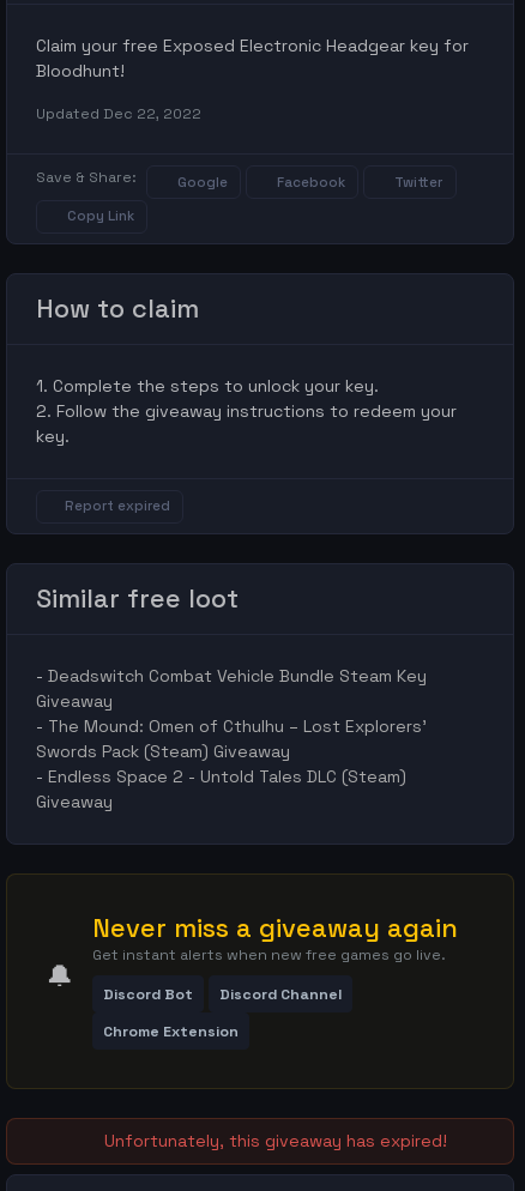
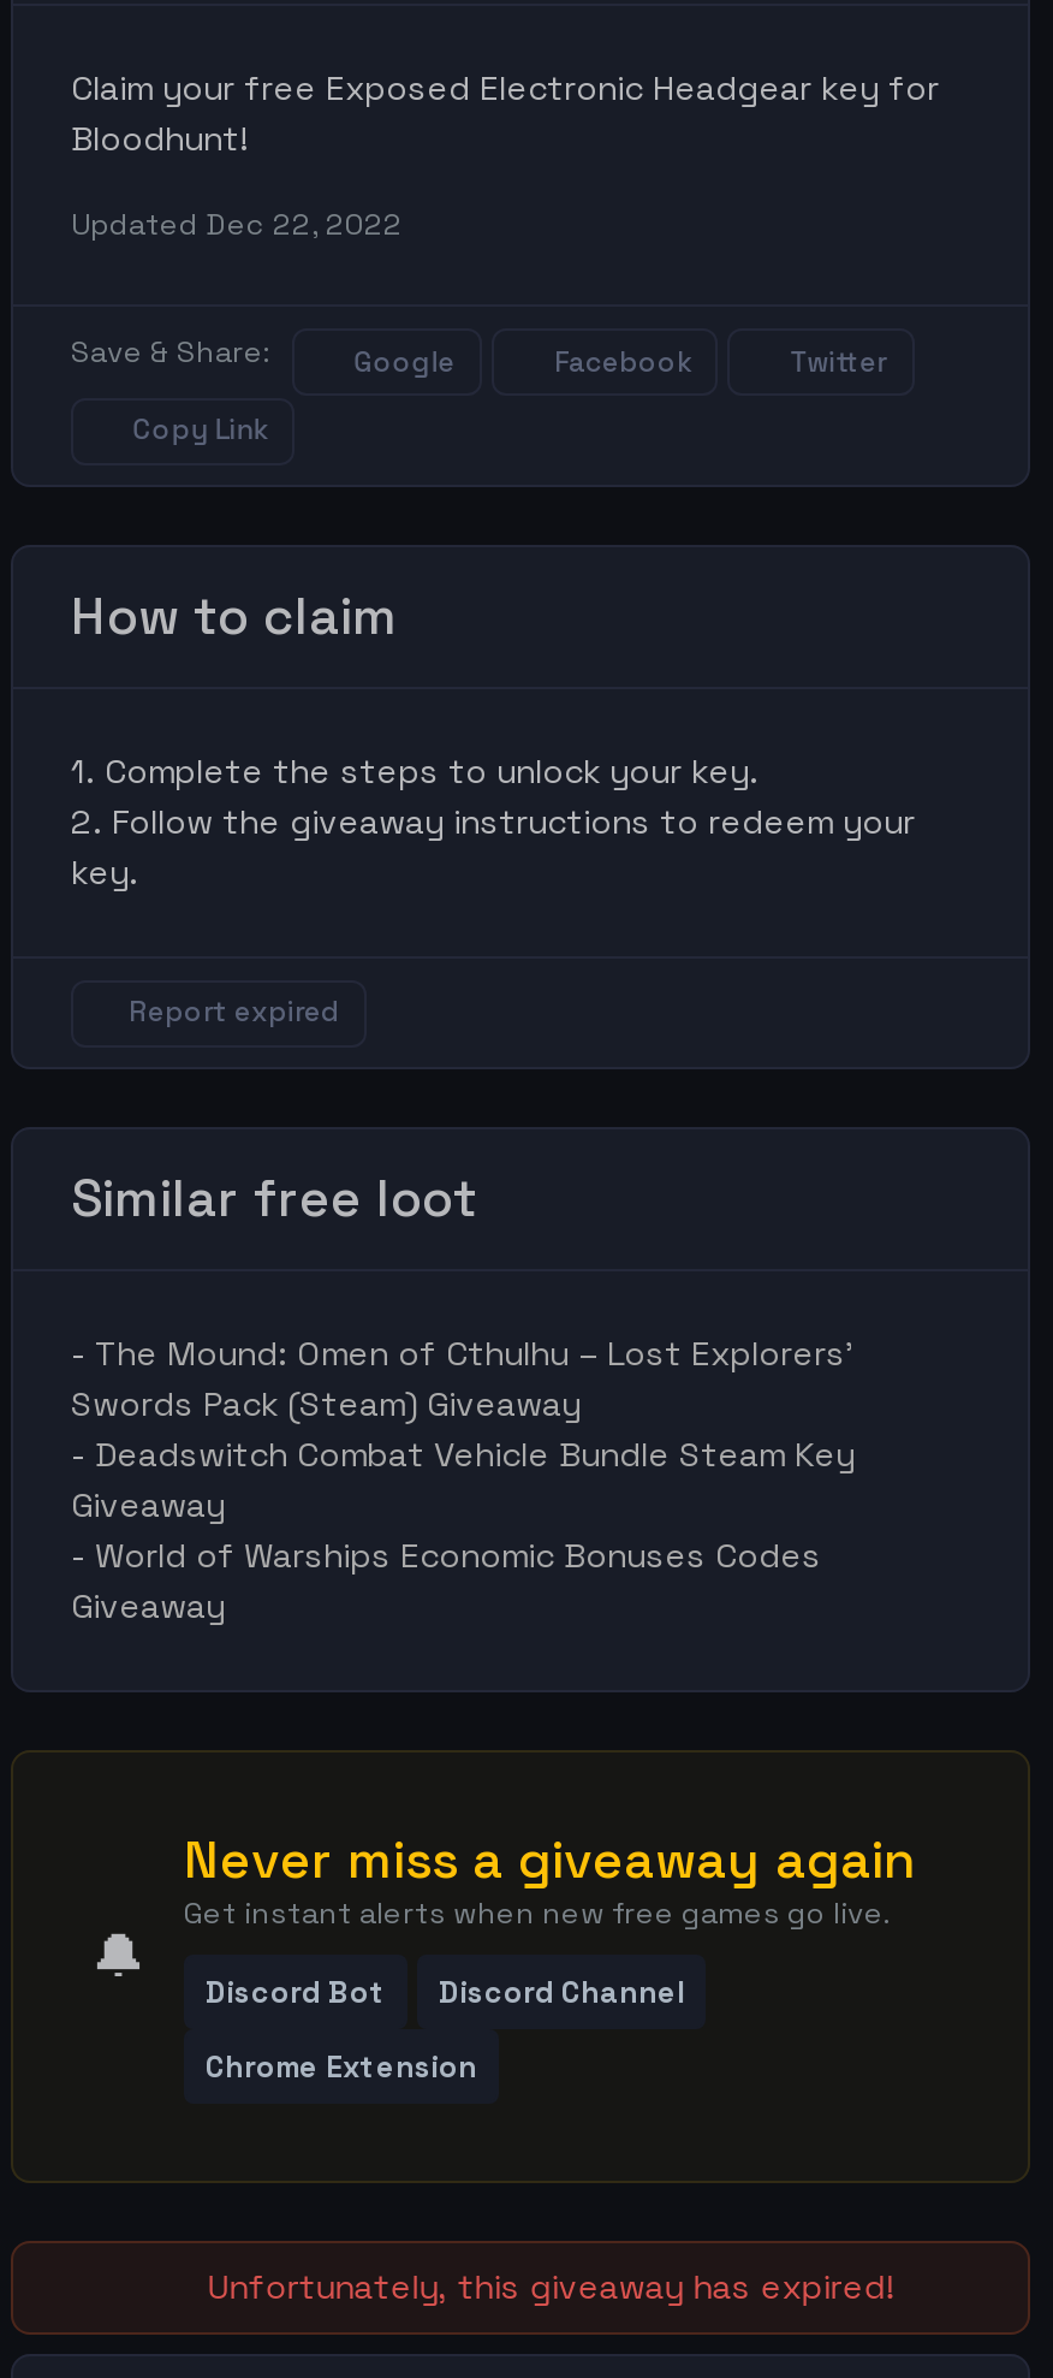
moved down: - Deadswitch Combat Vehicle Bundle Steam Key | Giveaway

moved up: - The Mound: Omen of Cthulhu – Lost Explorers' | Swords Pack (Steam) Giveaway

- - Endless Space 2 - Untold Tales DLC (Steam)
+ - World of Warships Economic Bonuses Codes
